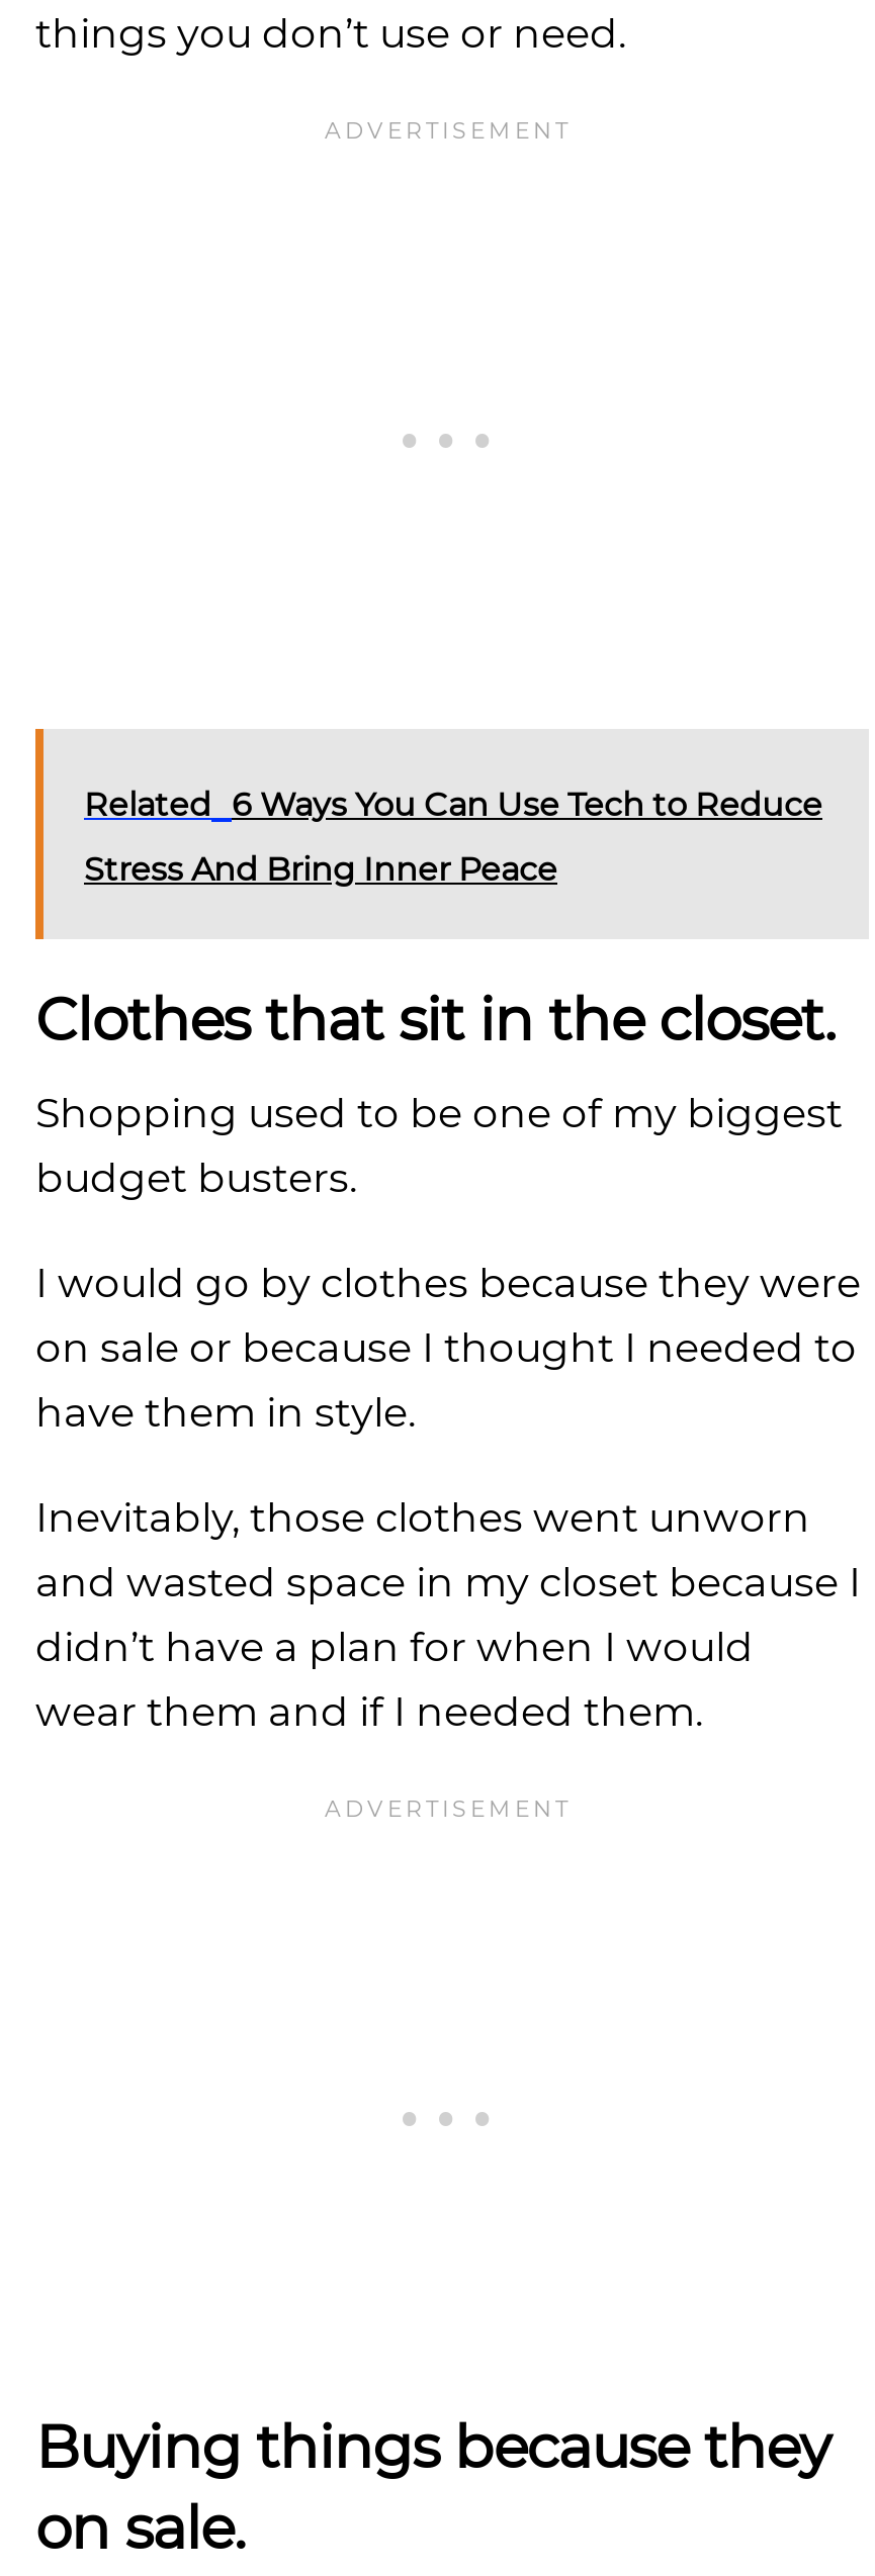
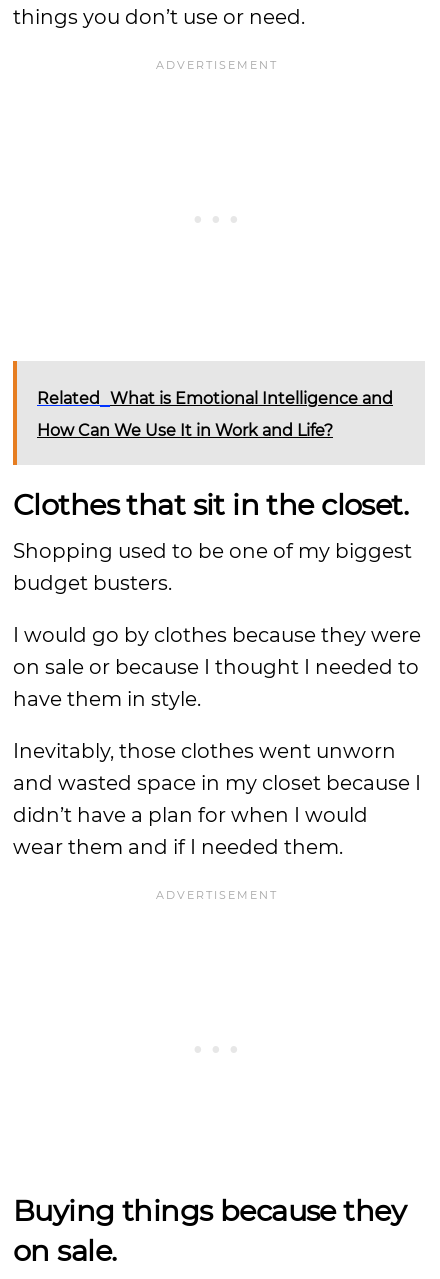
- Related 6 Ways You Can Use Tech to Reduce
+ Related What is Emotional Intelligence and

- Stress And Bring Inner Peace
+ How Can We Use It in Work and Life?
